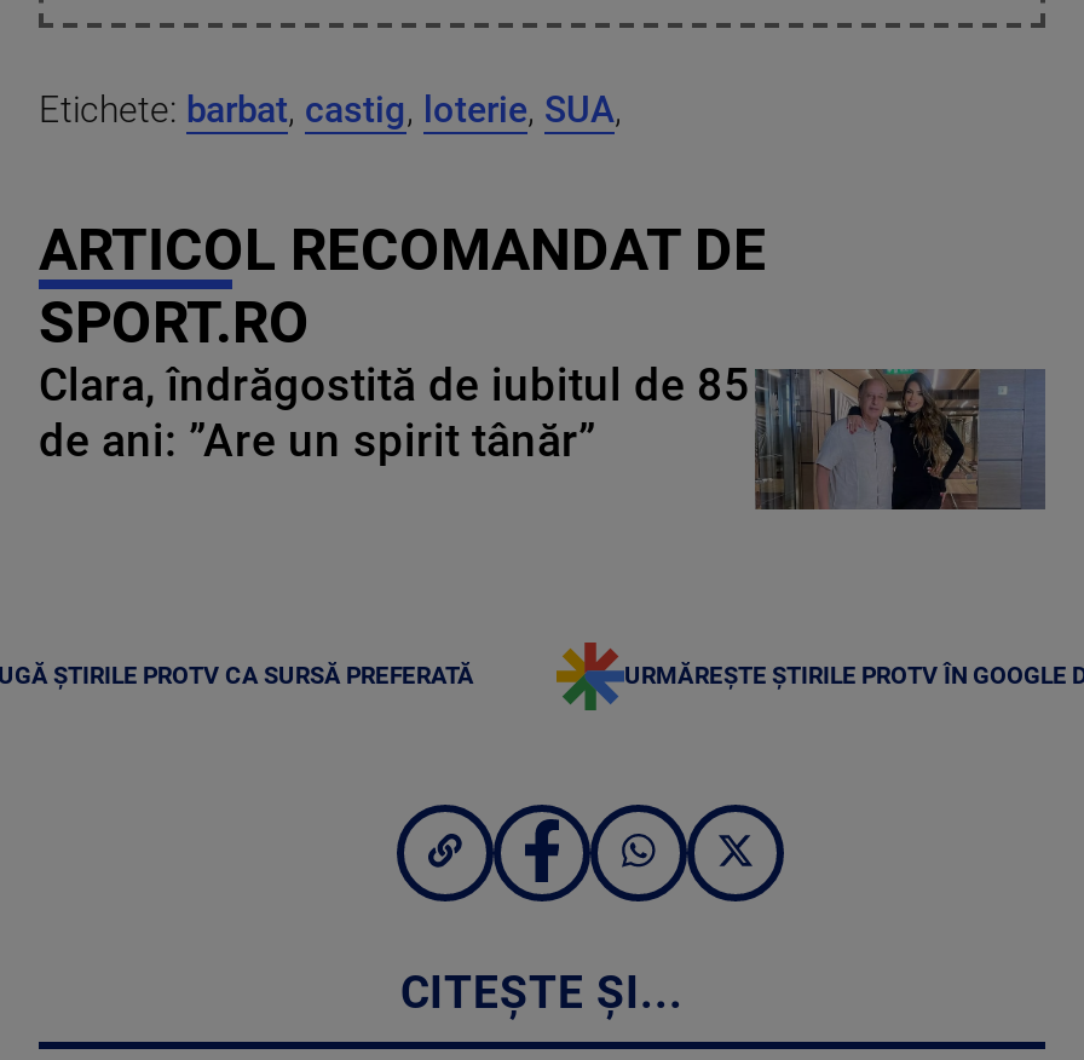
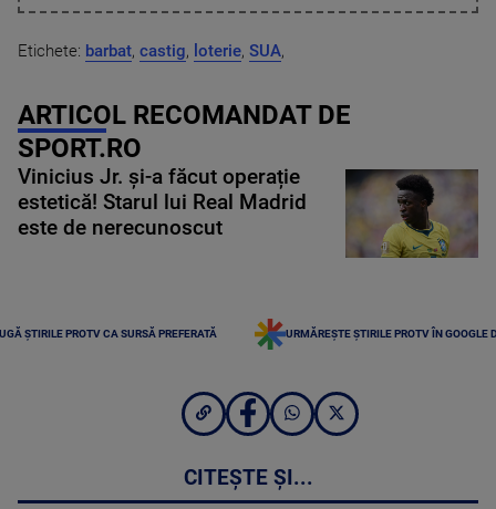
- [image]
- Clara, îndrăgostită de iubitul de 85
- de ani: ”Are un spirit tânăr”
+ [image]
+ Vinicius Jr. și-a făcut operație
+ estetică! Starul lui Real Madrid
+ este de nerecunoscut
